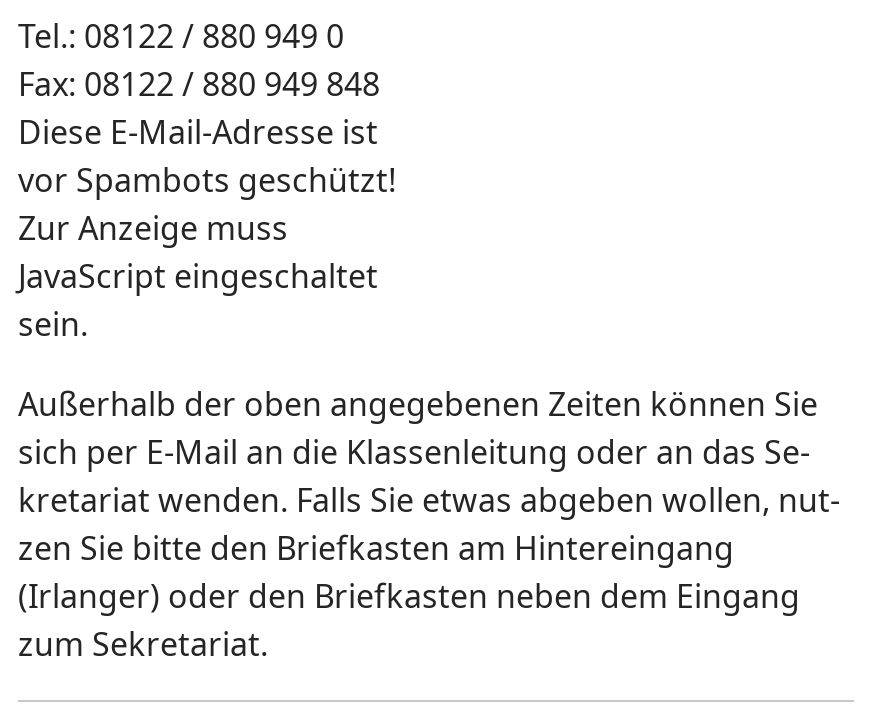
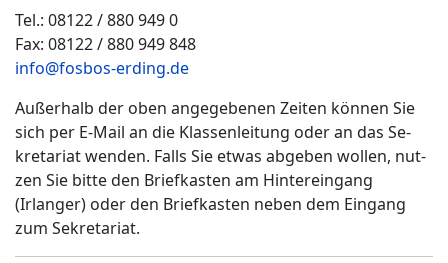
- Diese E-Mail-Adresse ist
- vor Spambots geschützt!
- Zur Anzeige muss
- JavaScript eingeschaltet
- sein.
+ info@fosbos-erding.de
